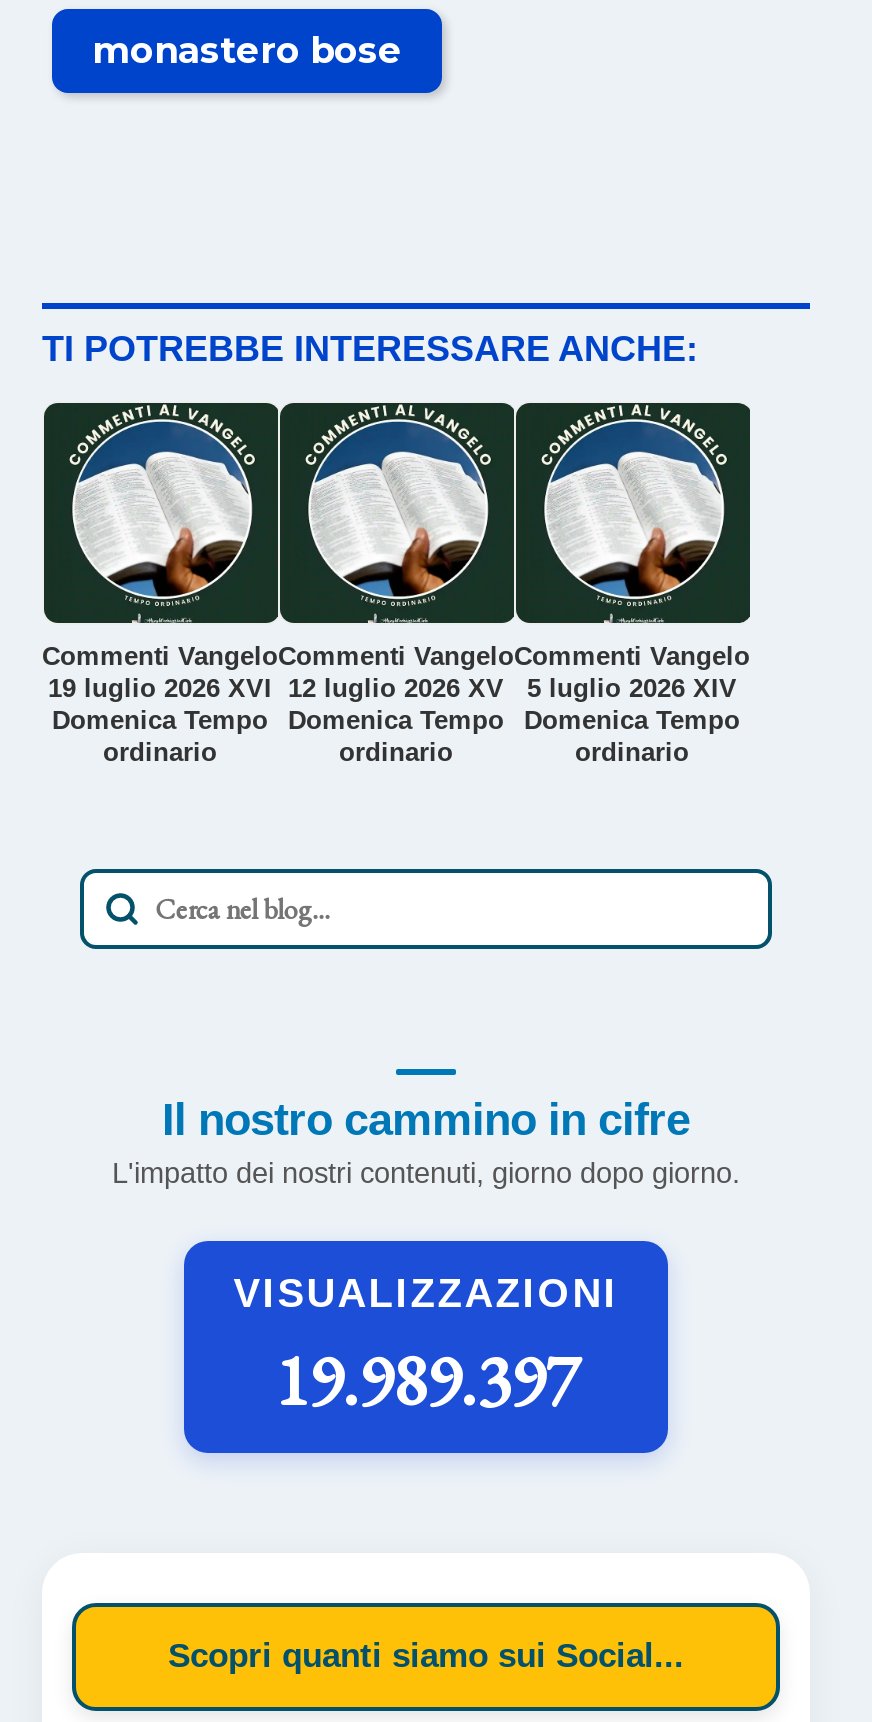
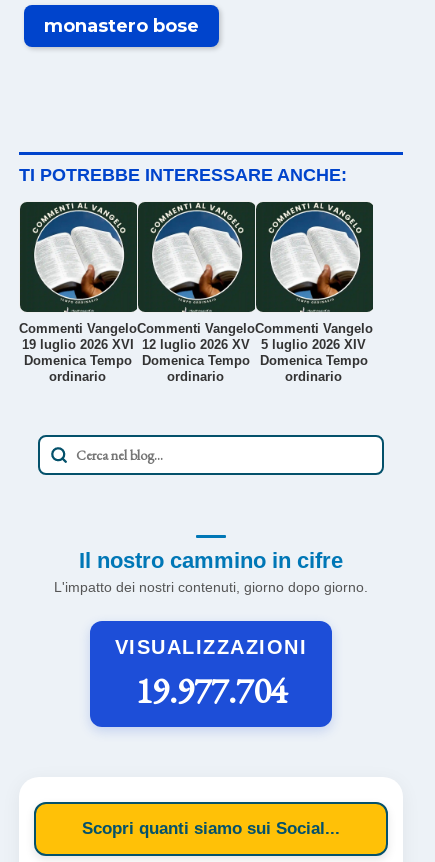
- 19.989.397
+ 19.977.704
